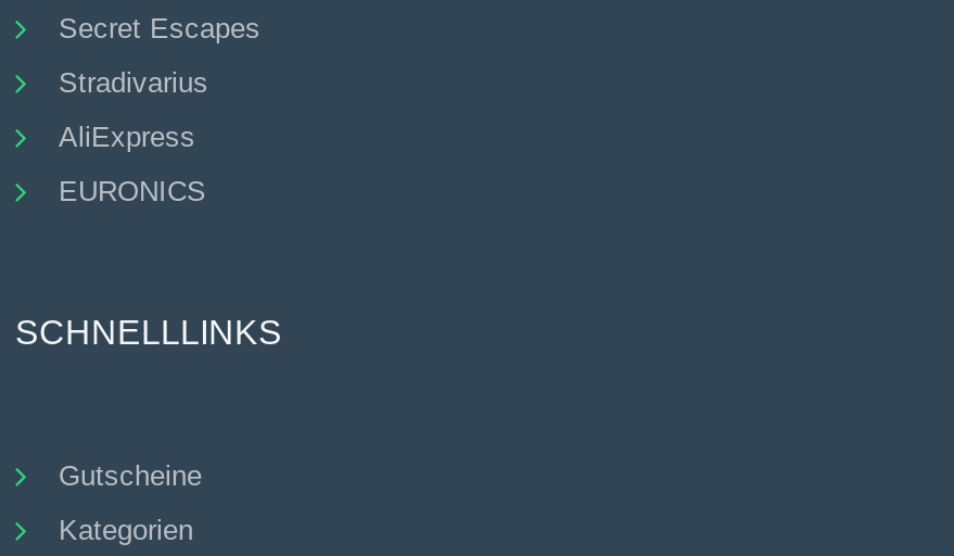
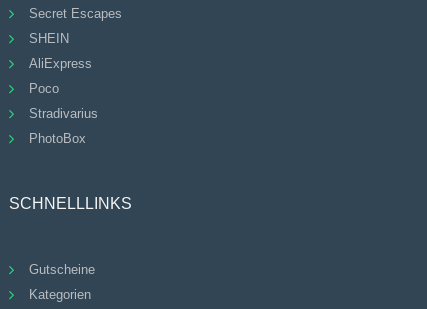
+ SHEIN

moved down: Stradivarius

- EURONICS
+ Poco
+ PhotoBox
